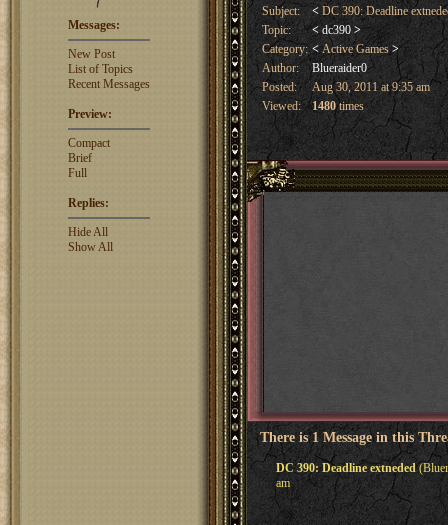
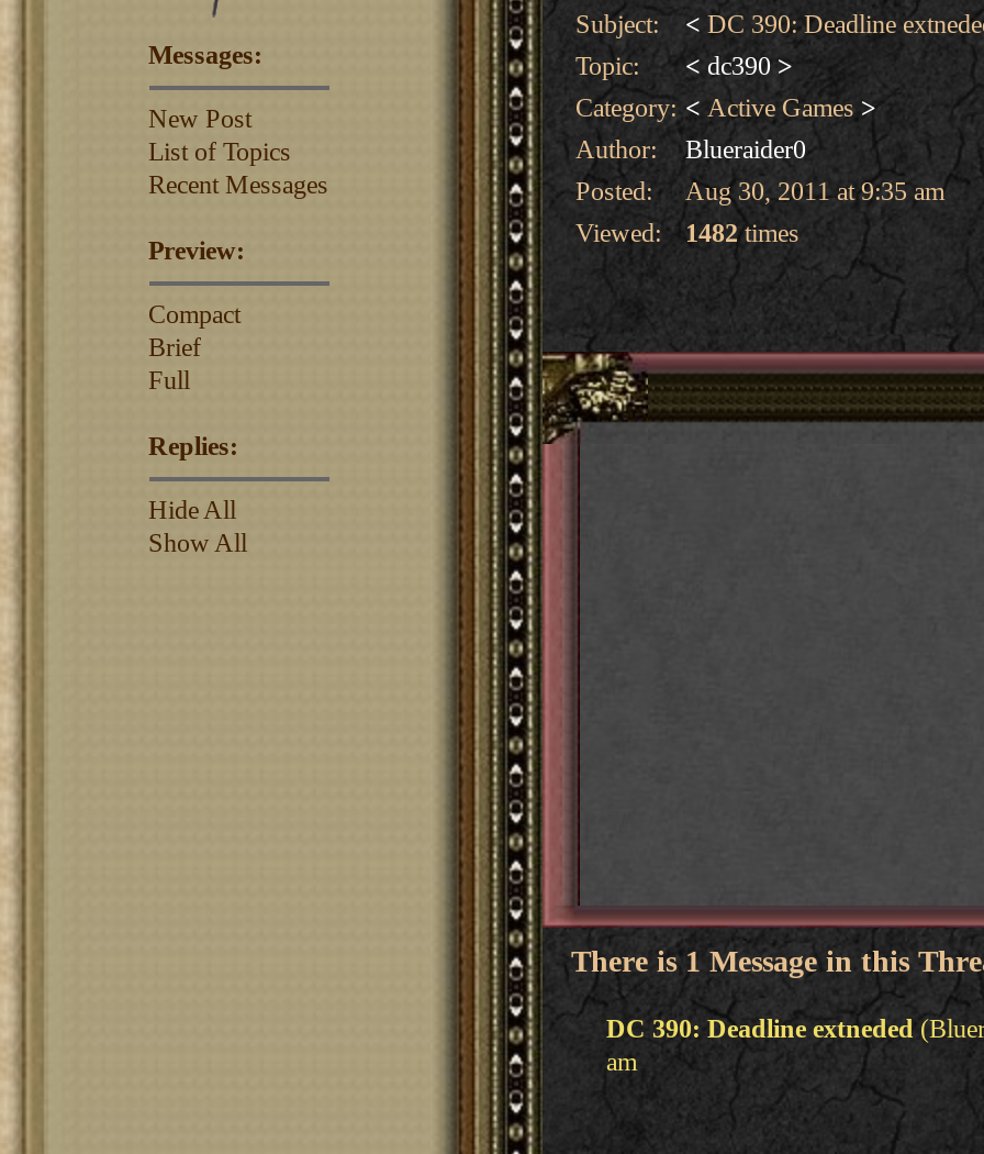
- Viewed: 1480 times
+ Viewed: 1482 times
